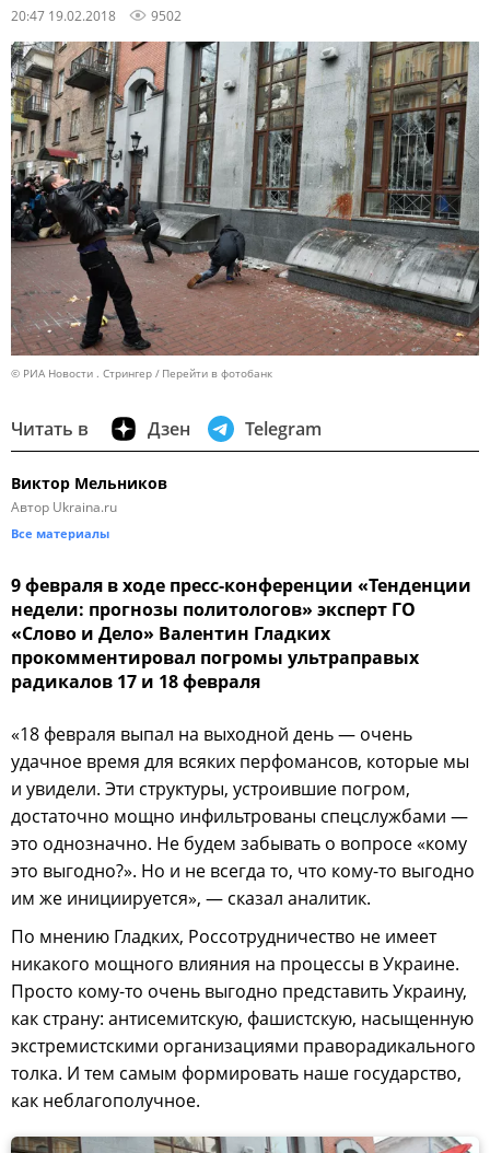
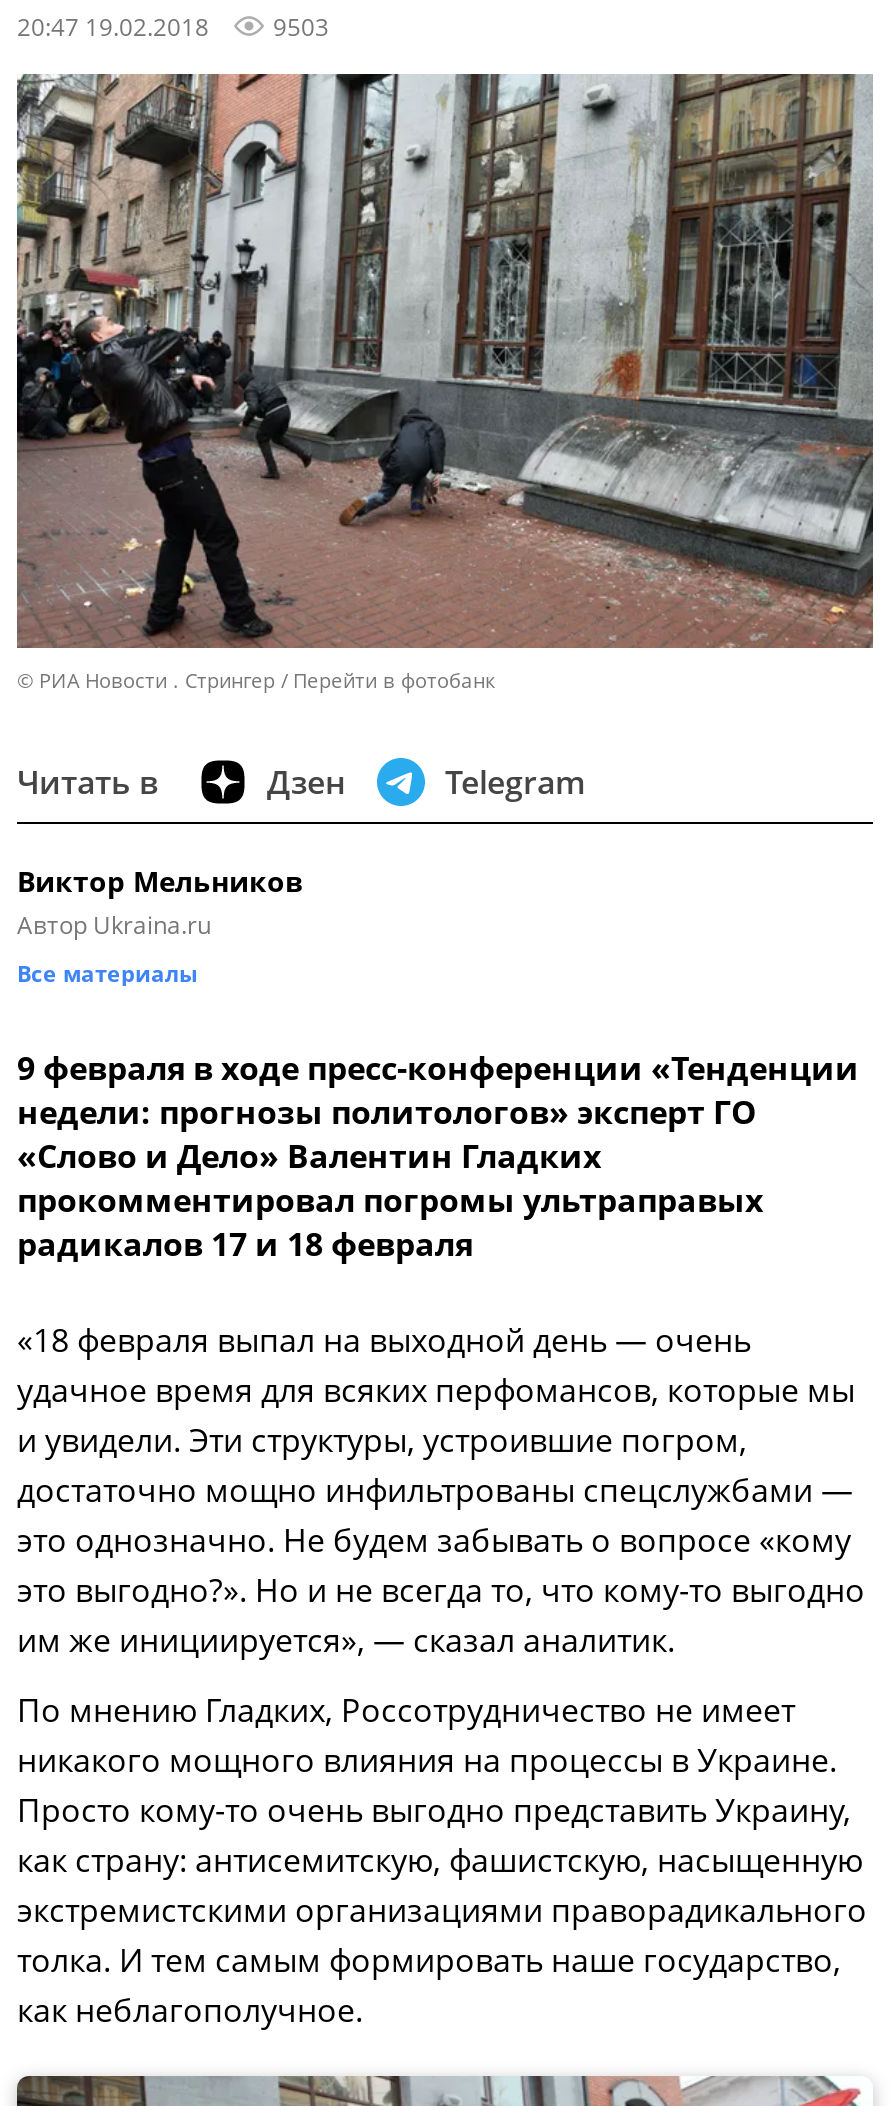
- 20:47 19.02.2018 9502
+ 20:47 19.02.2018 9503
